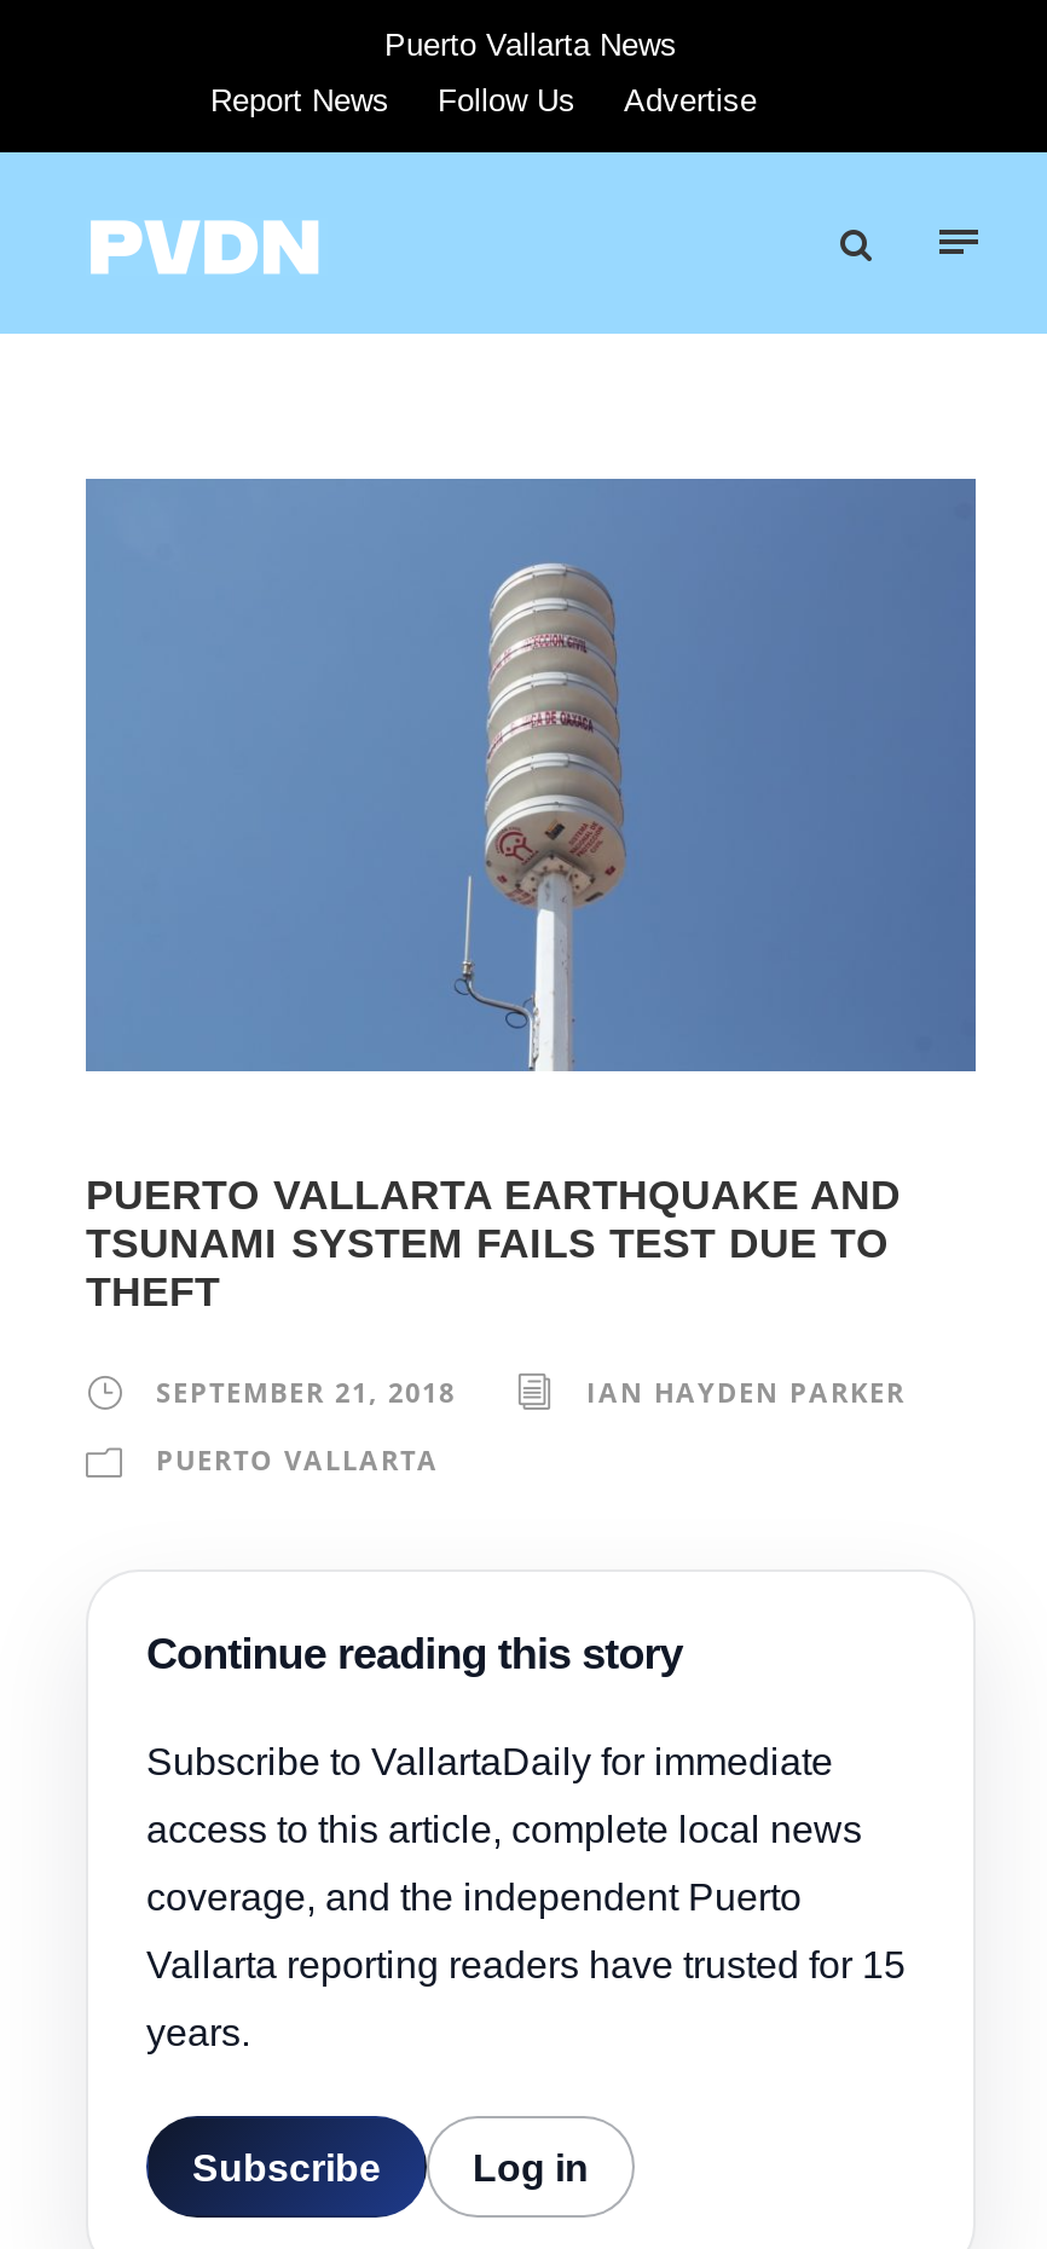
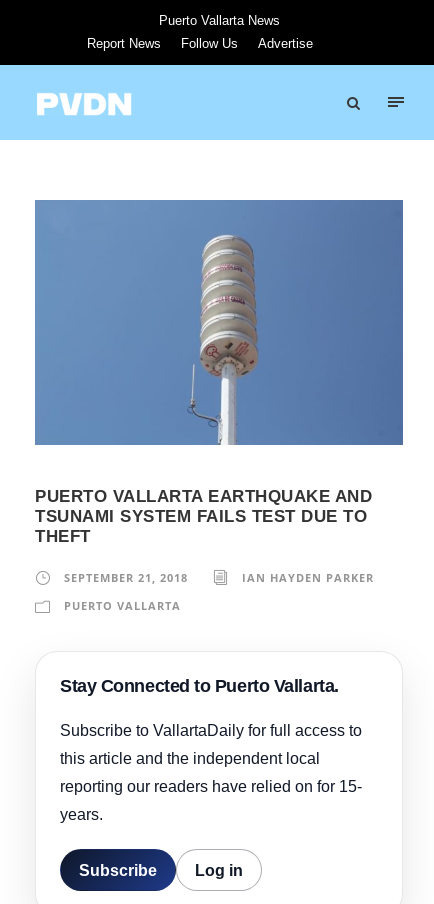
- Continue reading this story
- Subscribe to VallartaDaily for immediate
- access to this article, complete local news
- coverage, and the independent Puerto
- Vallarta reporting readers have trusted for 15
+ Stay Connected to Puerto Vallarta.
+ Subscribe to VallartaDaily for full access to
+ this article and the independent local
+ reporting our readers have relied on for 15-
